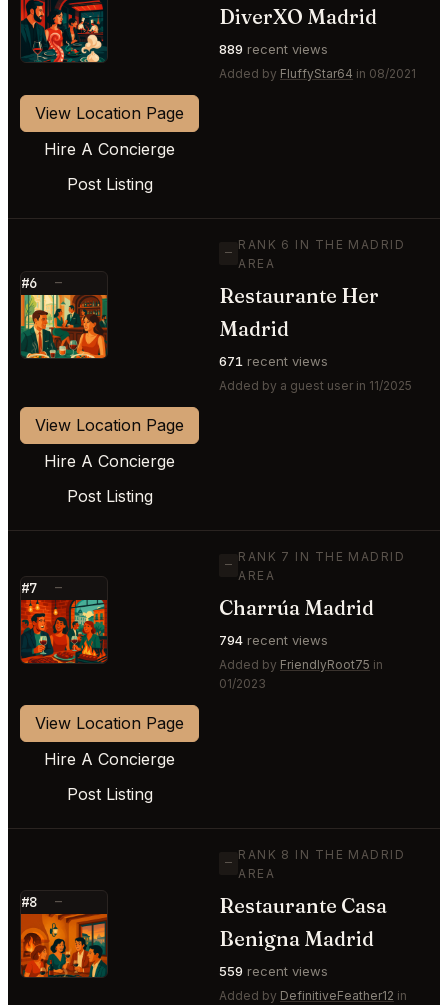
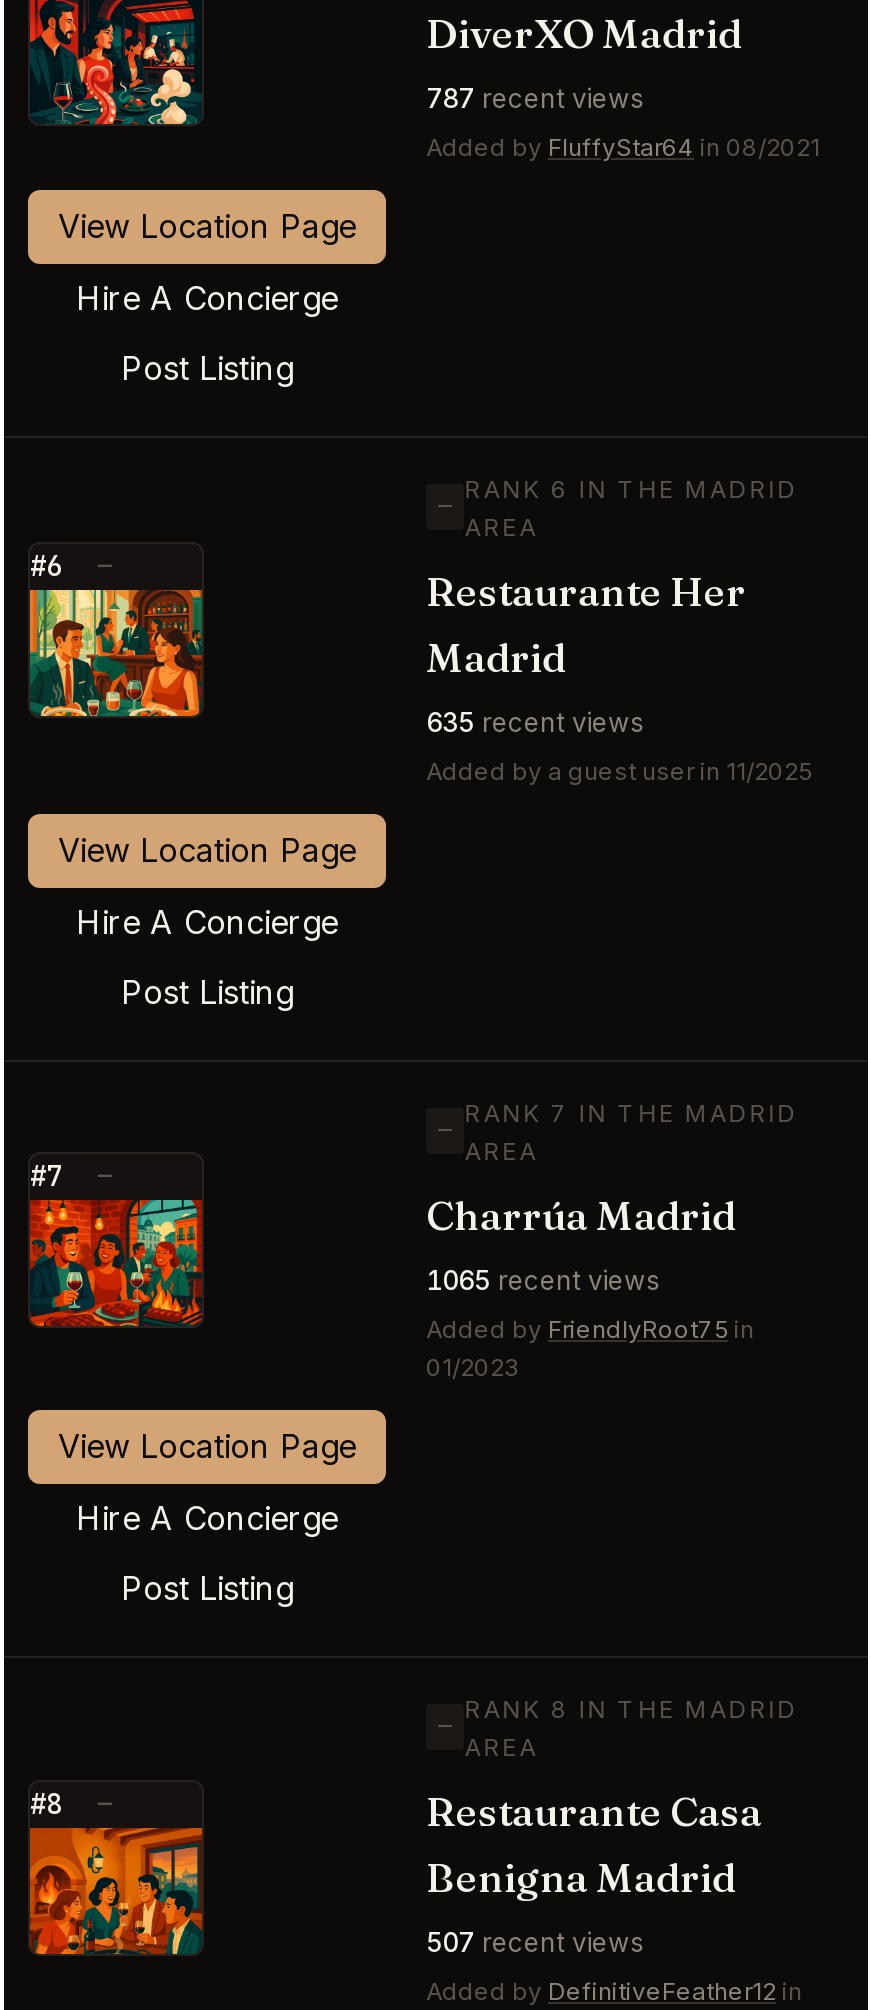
- 889 recent views
+ 787 recent views

- 671 recent views
+ 635 recent views

- 794 recent views
+ 1065 recent views

- 559 recent views
+ 507 recent views
